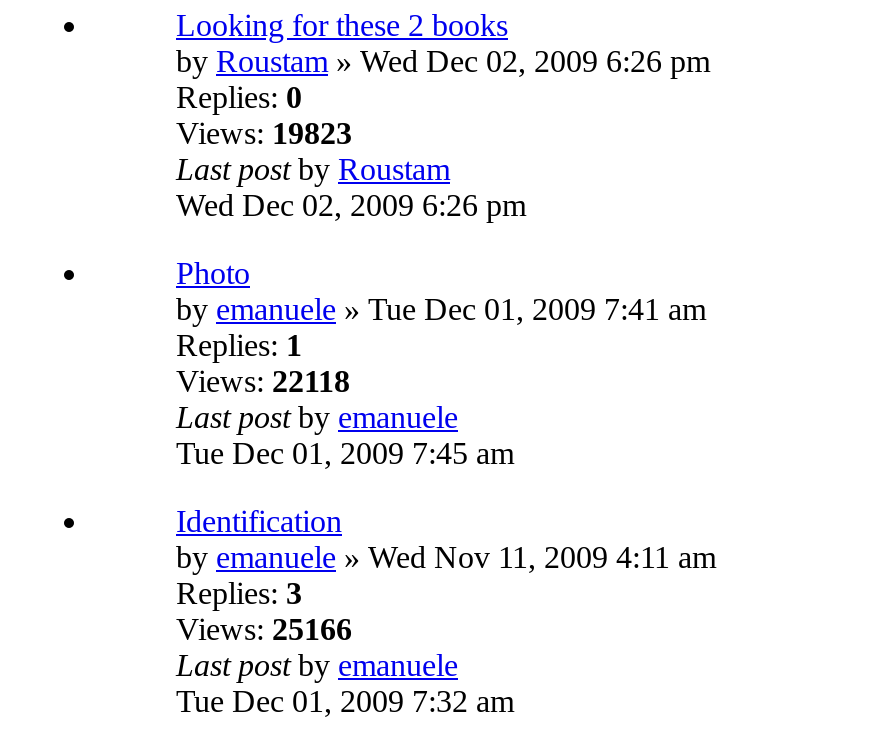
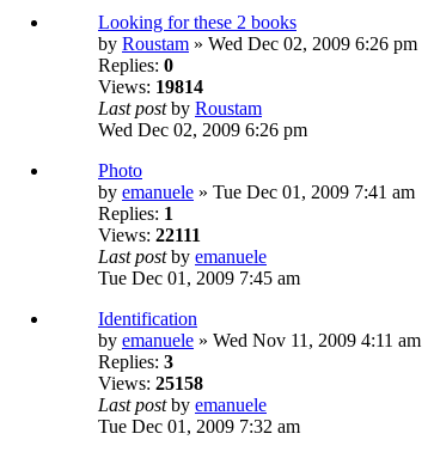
- Views: 19823
+ Views: 19814

- Views: 22118
+ Views: 22111

- Views: 25166
+ Views: 25158
